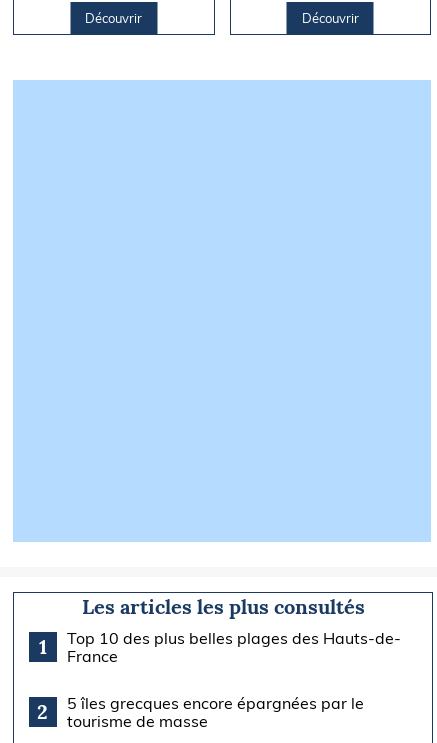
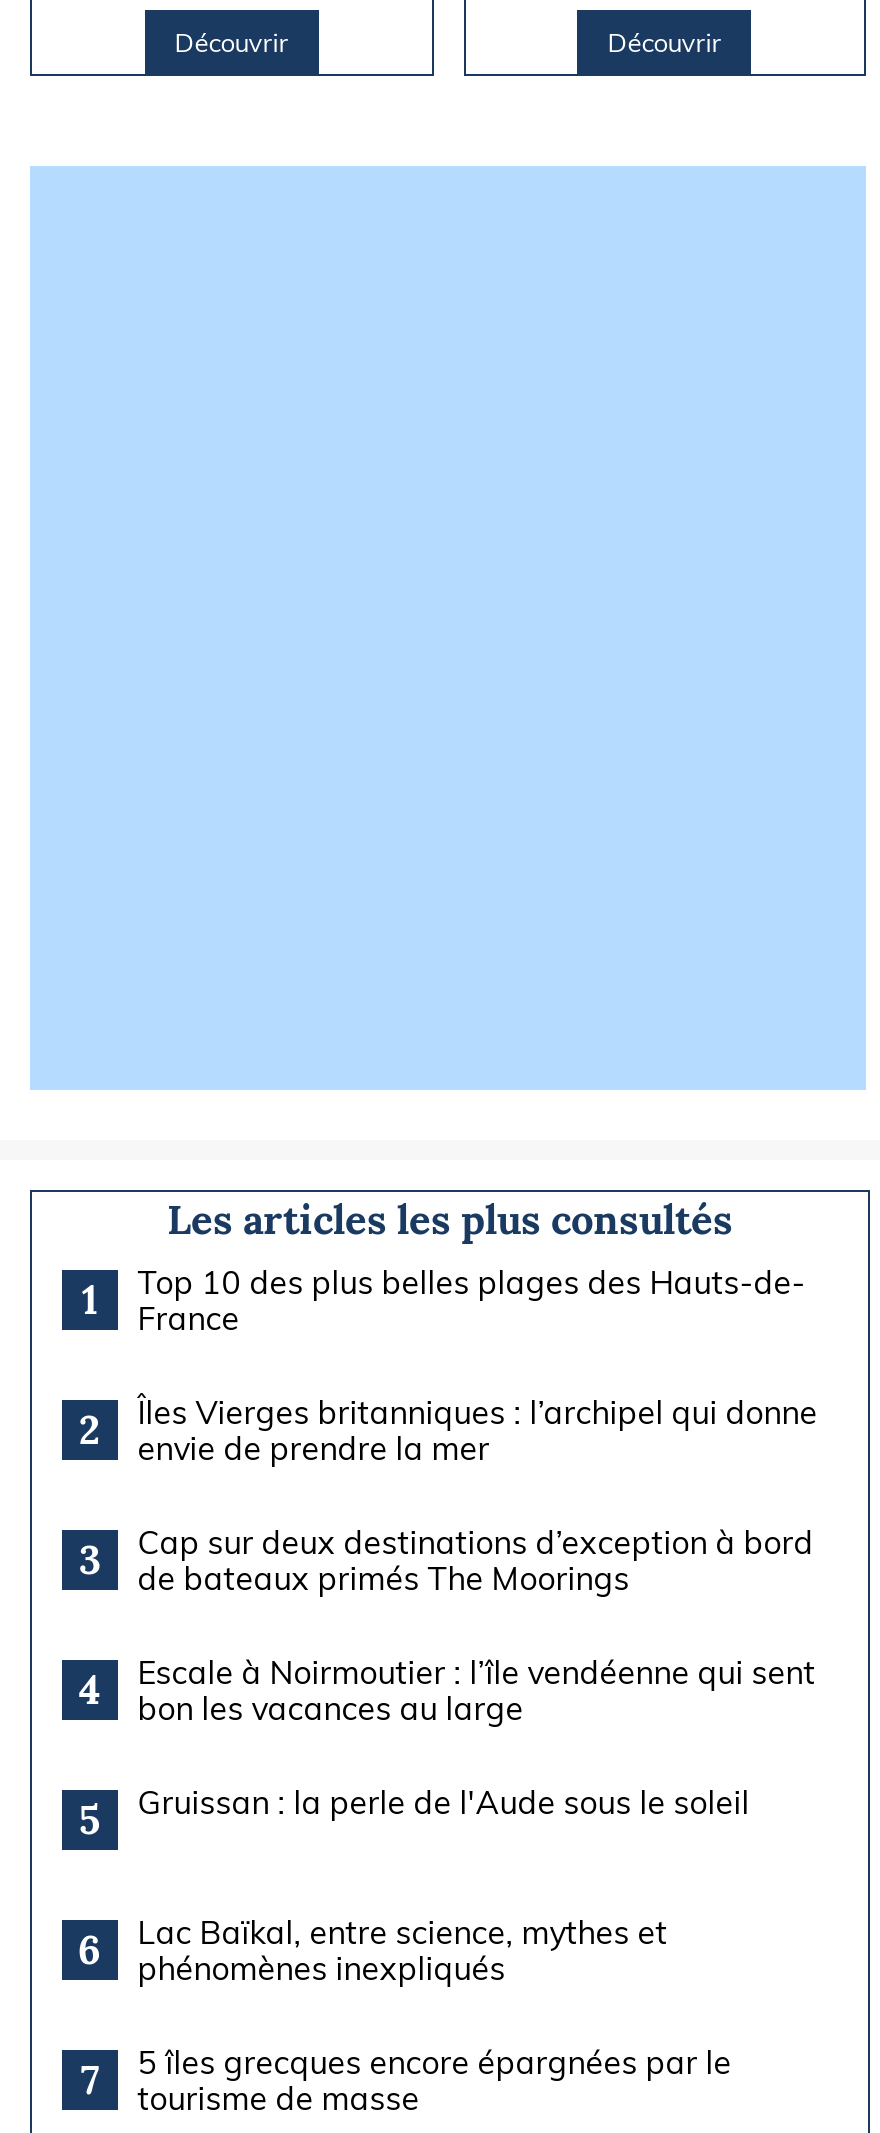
+ Îles Vierges britanniques : l’archipel qui donne
+ envie de prendre la mer
+ 3
+ Cap sur deux destinations d’exception à bord
+ de bateaux primés The Moorings
+ 4
+ Escale à Noirmoutier : l’île vendéenne qui sent
+ bon les vacances au large
+ 5
+ Gruissan : la perle de l'Aude sous le soleil
+ 6
+ Lac Baïkal, entre science, mythes et
+ phénomènes inexpliqués
+ 7
